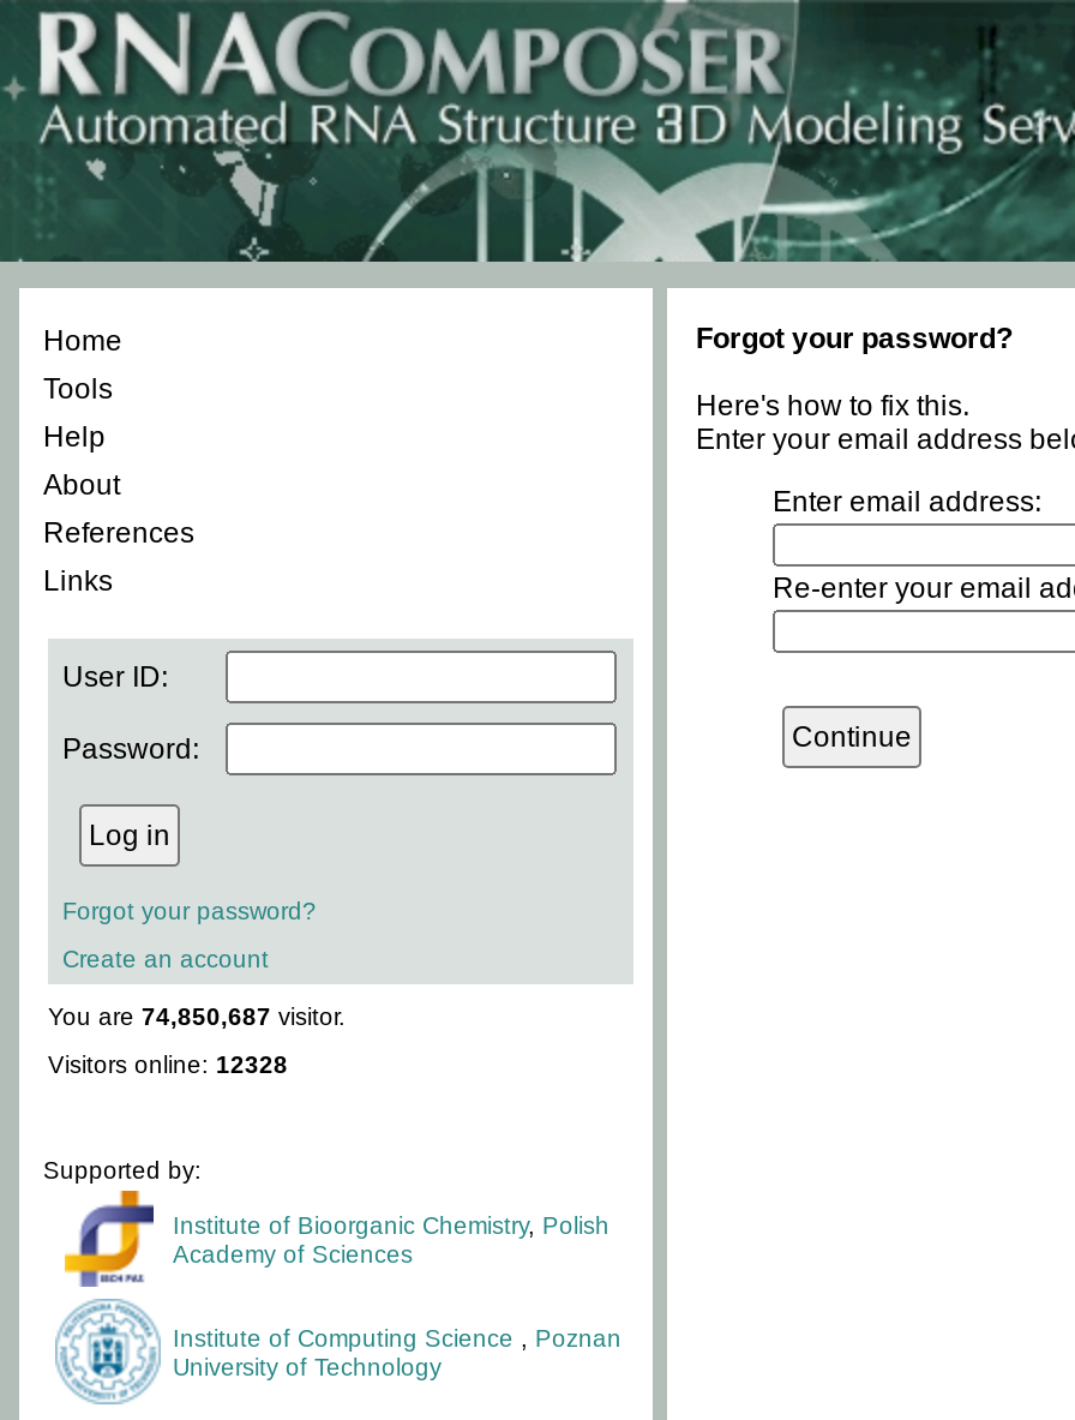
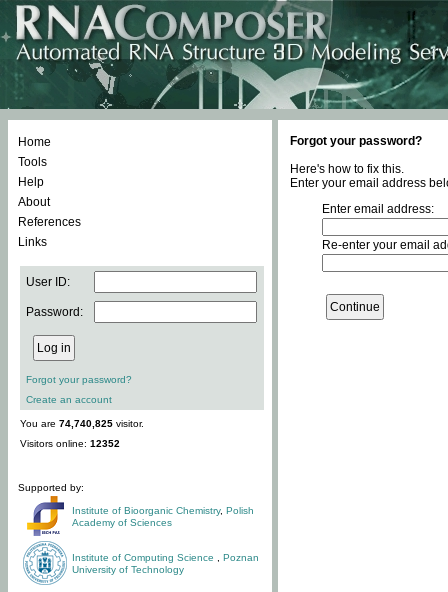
- You are 74,850,687 visitor.
+ You are 74,740,825 visitor.

- Visitors online: 12328
+ Visitors online: 12352
